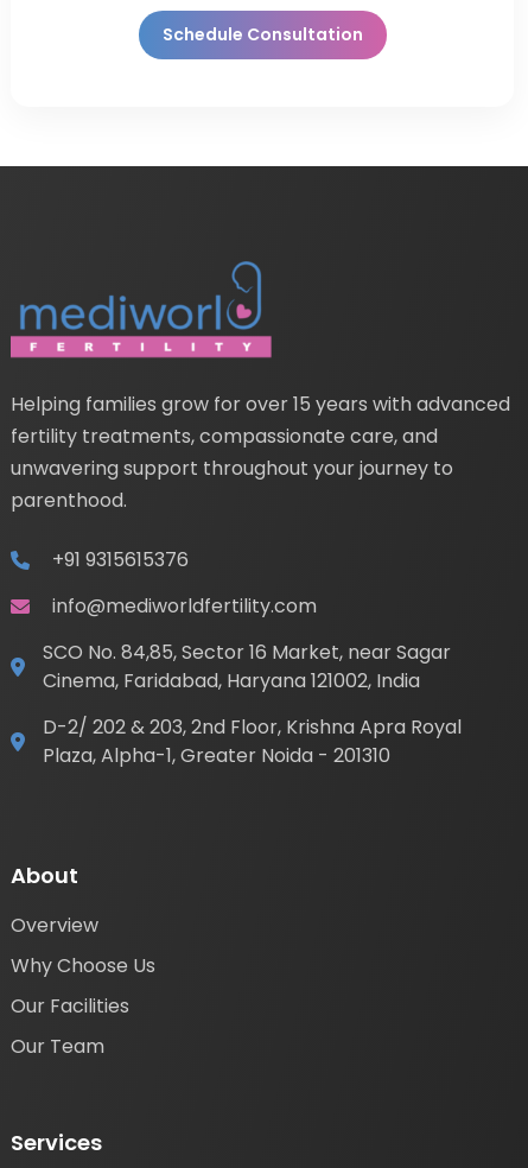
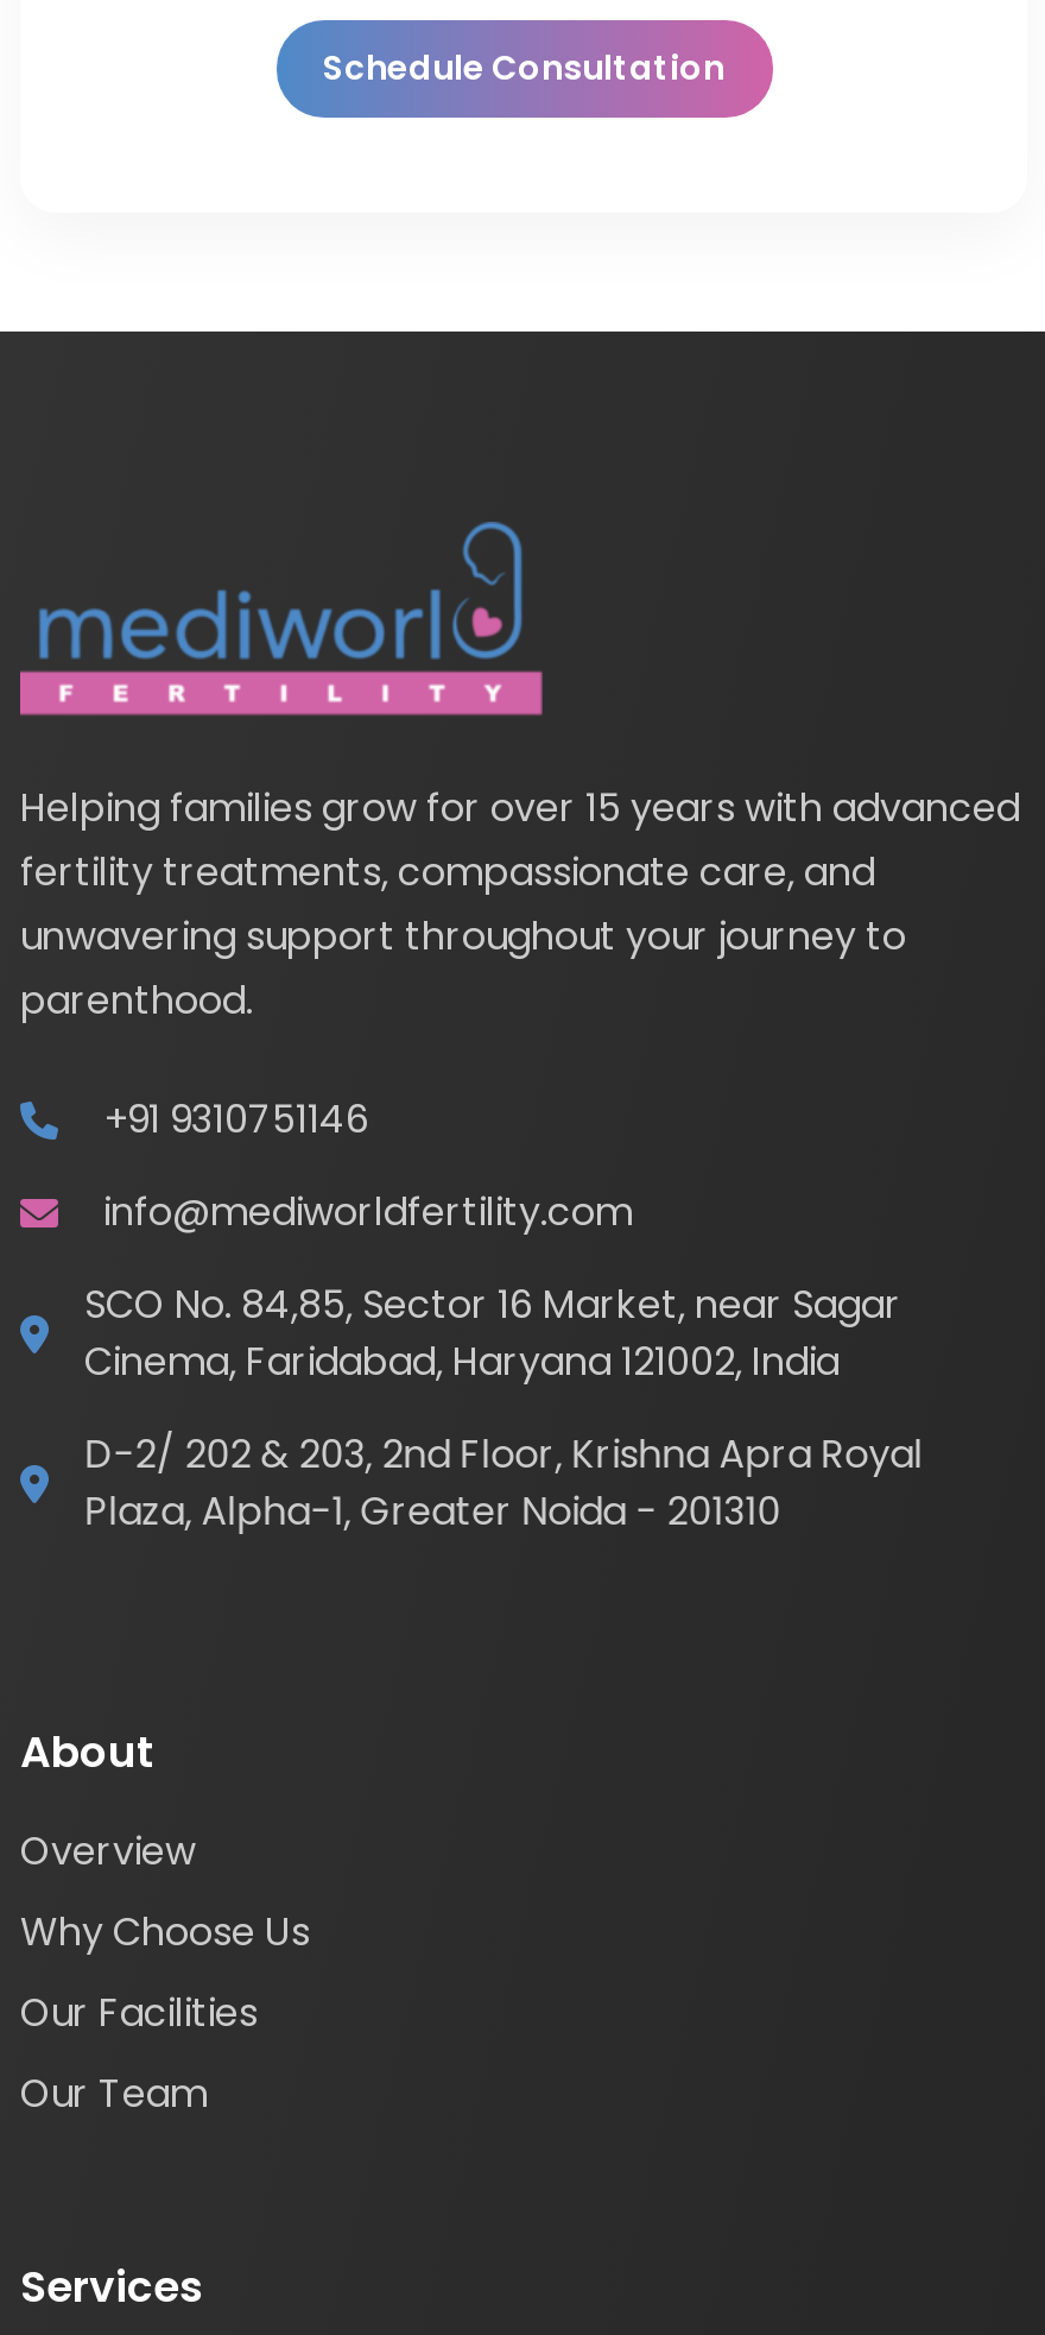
- +91 9315615376
+ +91 9310751146
